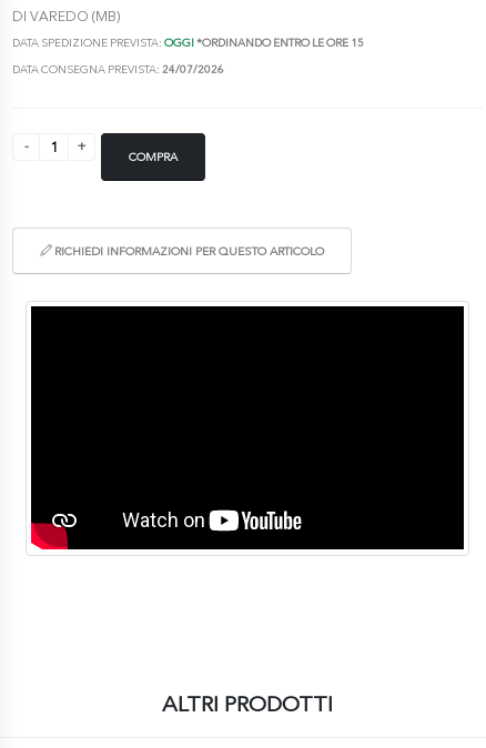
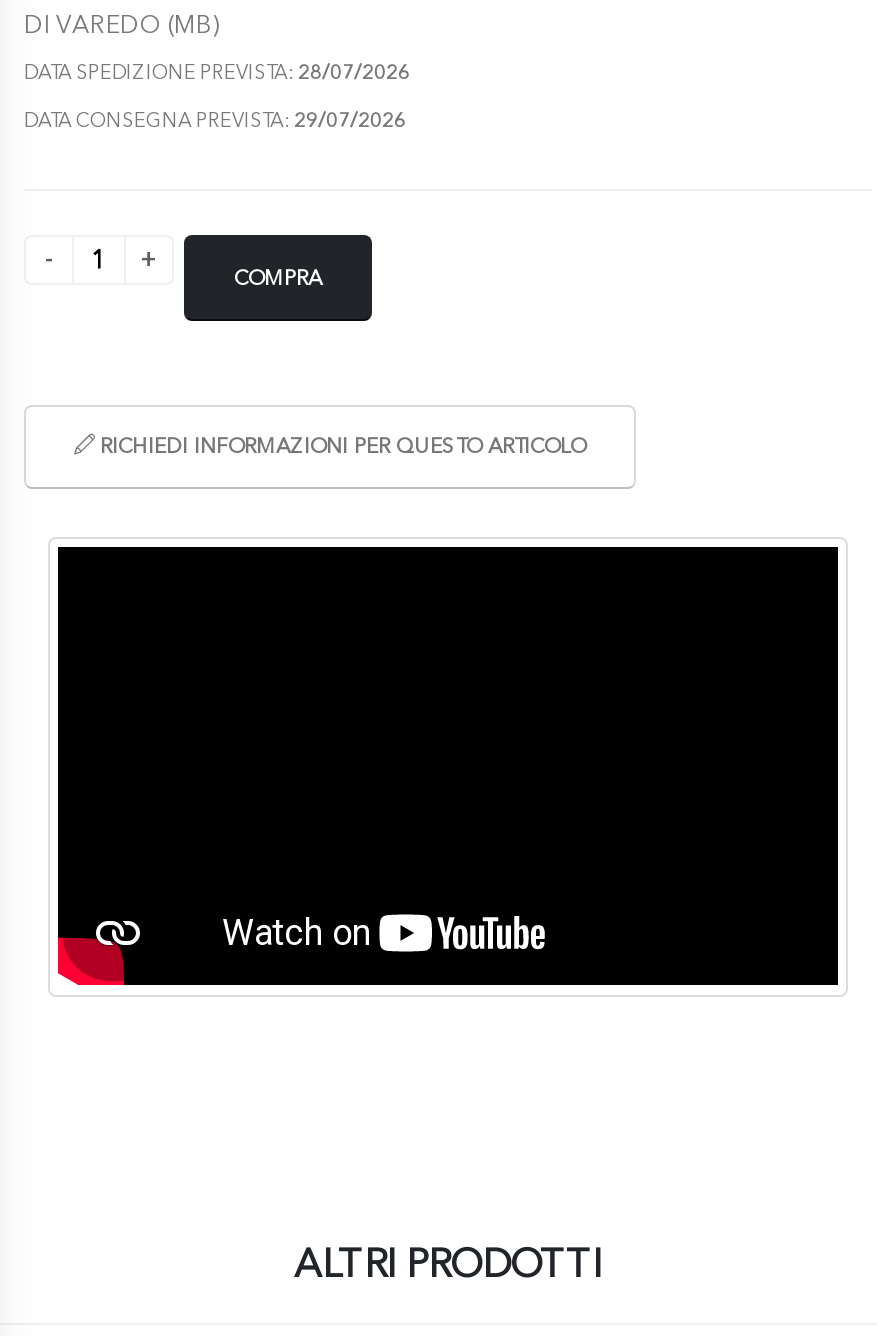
- DATA SPEDIZIONE PREVISTA: OGGI *ORDINANDO ENTRO LE ORE 15
+ DATA SPEDIZIONE PREVISTA: 28/07/2026

- DATA CONSEGNA PREVISTA: 24/07/2026
+ DATA CONSEGNA PREVISTA: 29/07/2026
